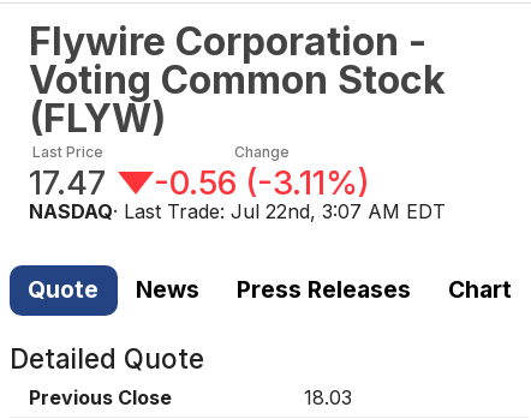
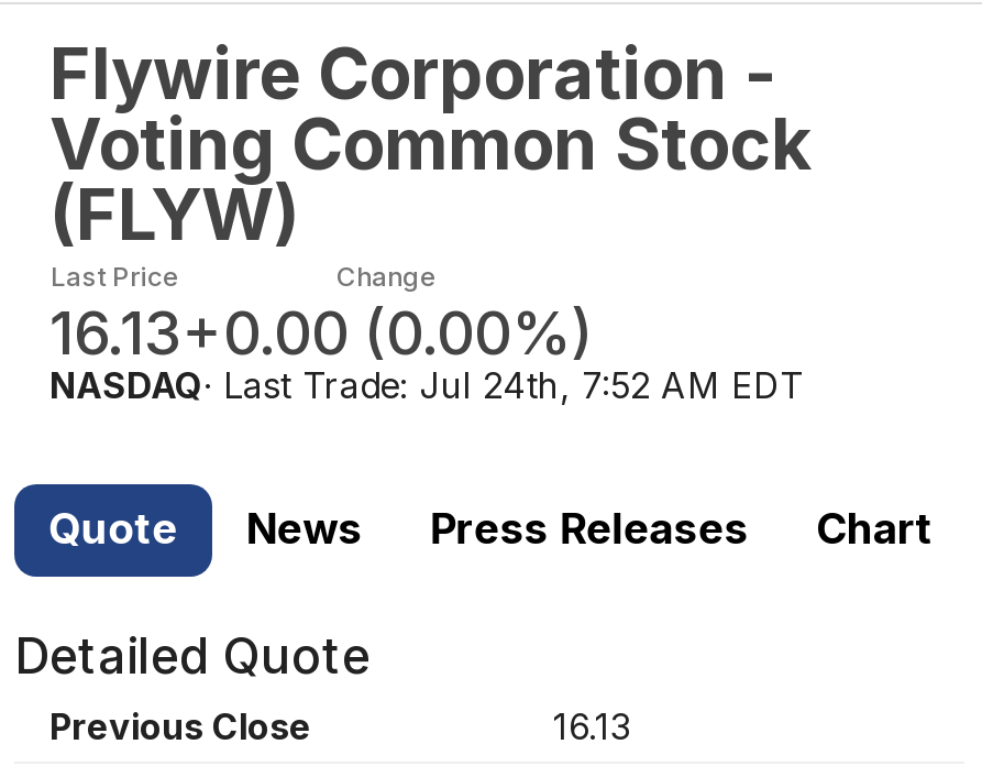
- 17.47
+ 16.13

- -0.56 (-3.11%)
+ +0.00 (0.00%)

- NASDAQ · Last Trade: Jul 22nd, 3:07 AM EDT
+ NASDAQ · Last Trade: Jul 24th, 7:52 AM EDT

- 18.03
+ 16.13
